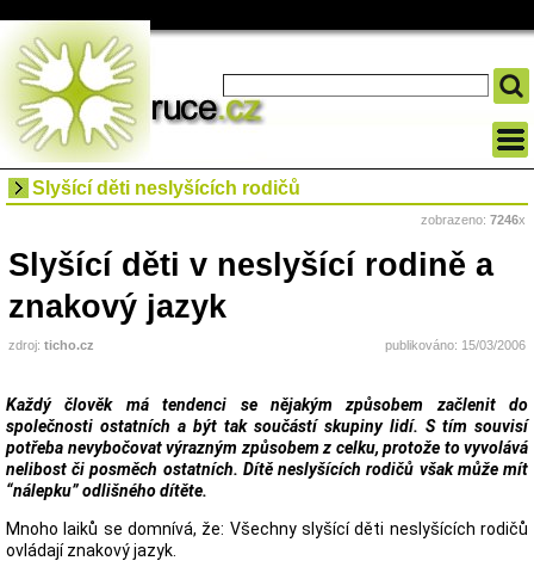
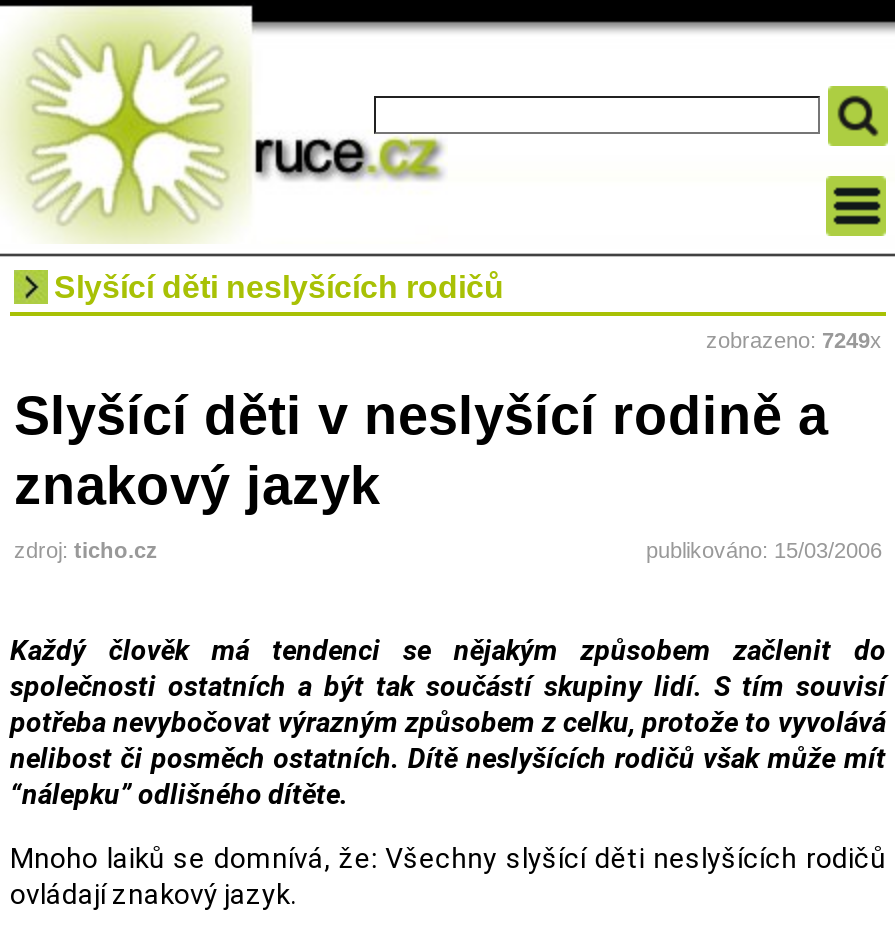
- zobrazeno: 7246x
+ zobrazeno: 7249x
